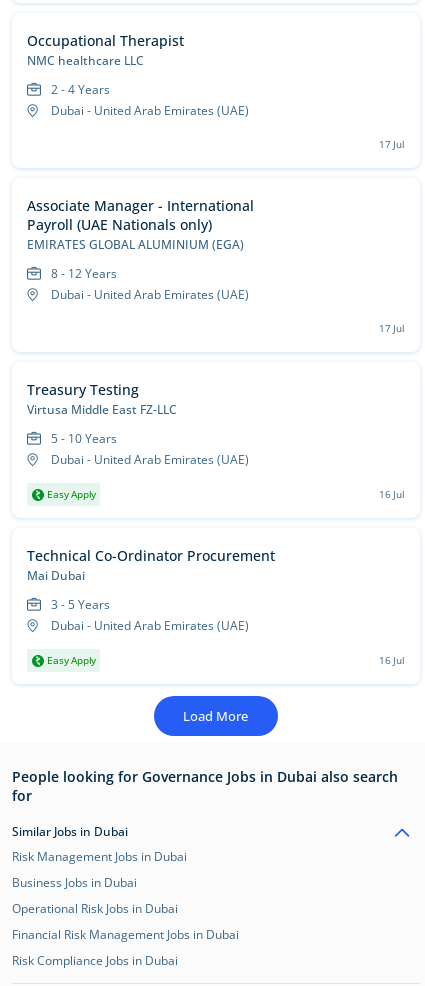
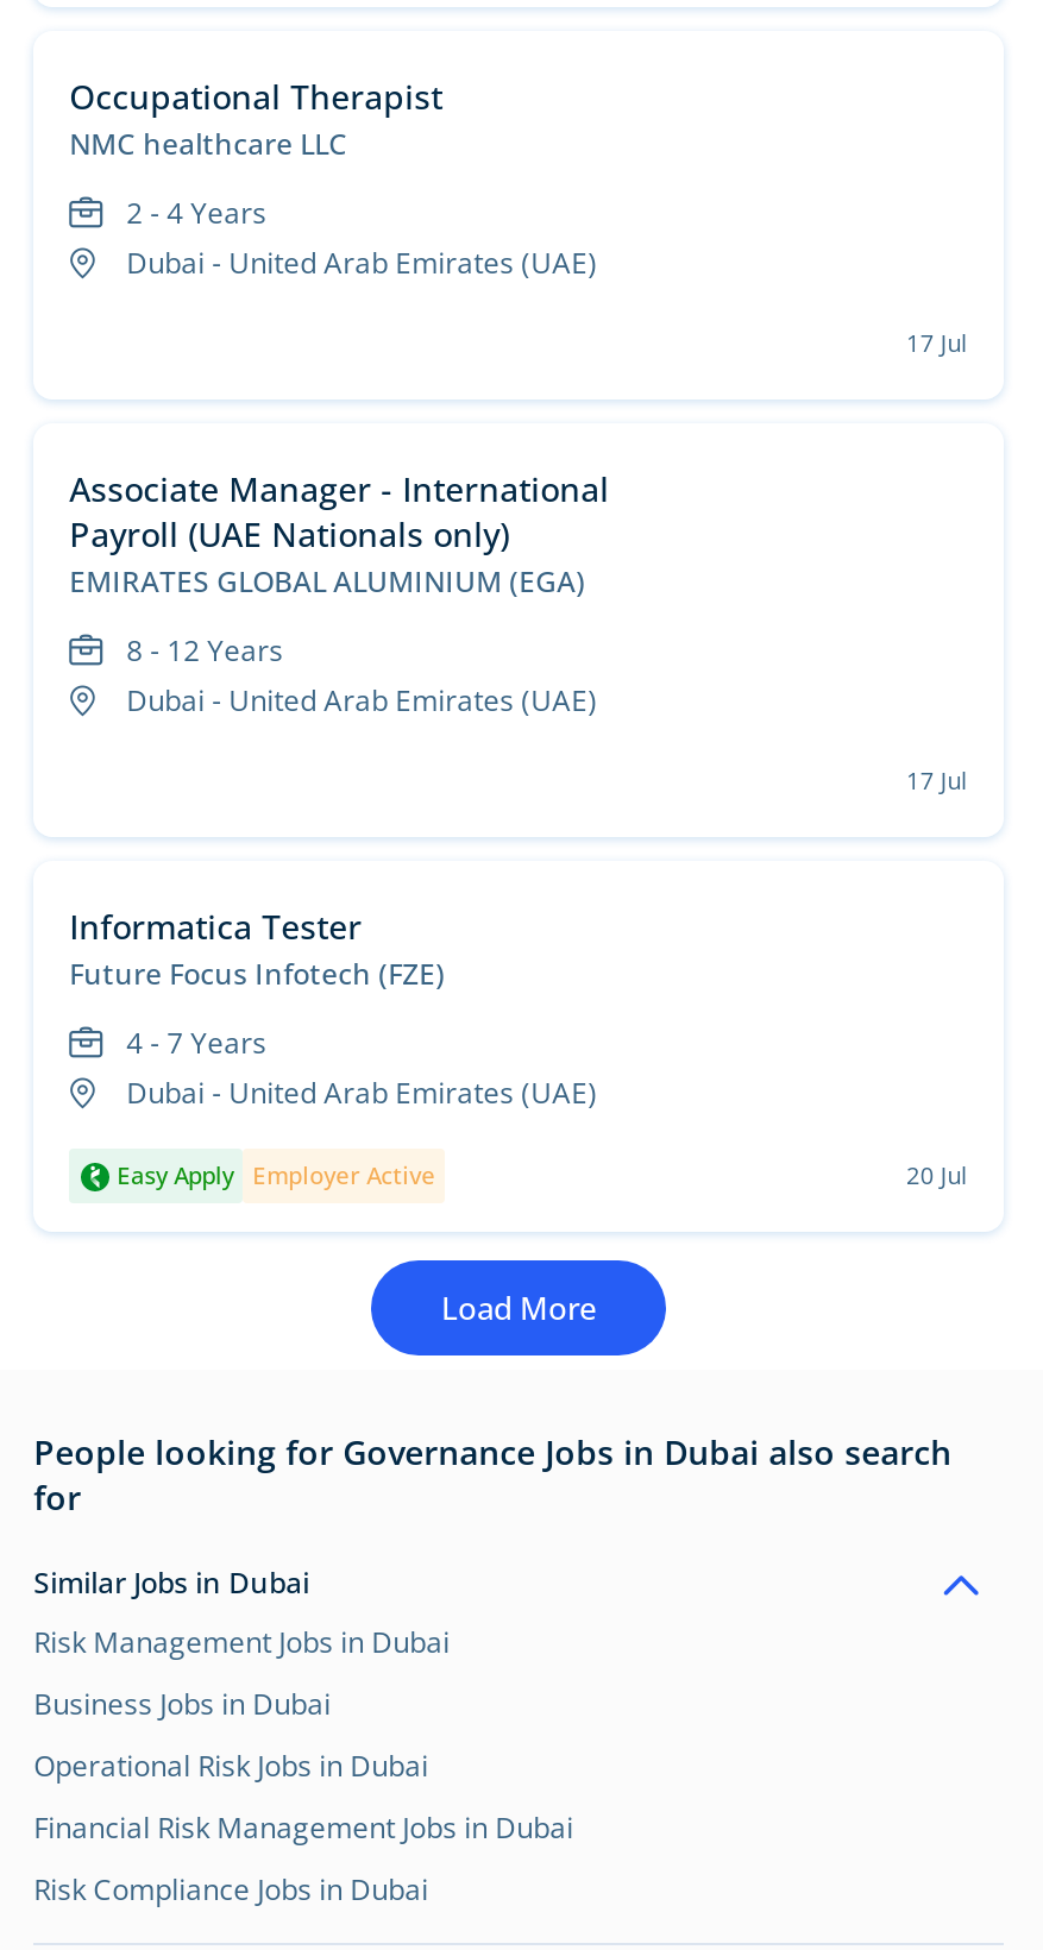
- Treasury Testing
- Virtusa Middle East FZ-LLC
+ Informatica Tester
+ Future Focus Infotech (FZE)

- 5 - 10 Years
+ 4 - 7 Years

- Easy Apply
- 16 Jul
- Technical Co-Ordinator Procurement
- Mai Dubai
- 3 - 5 Years
- Dubai - United Arab Emirates (UAE)
- Easy Apply
- 16 Jul
+ Easy Apply Employer Active
+ 20 Jul
